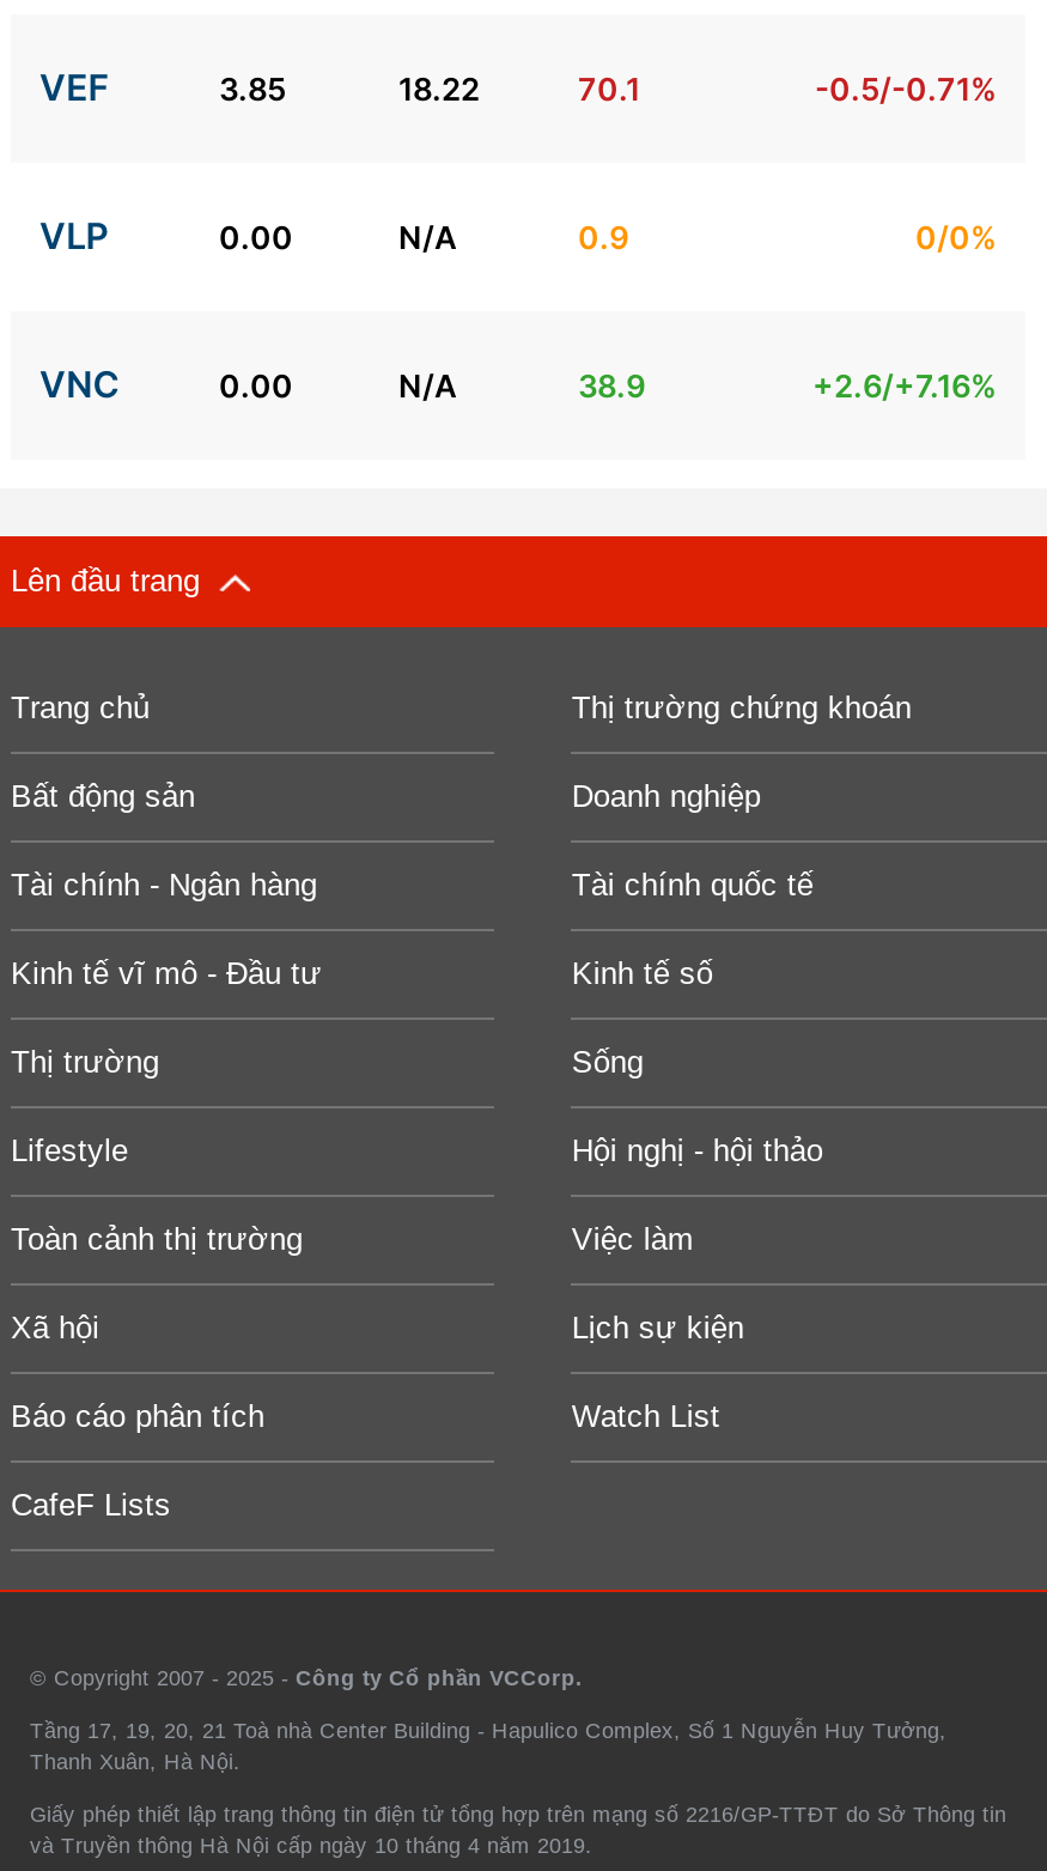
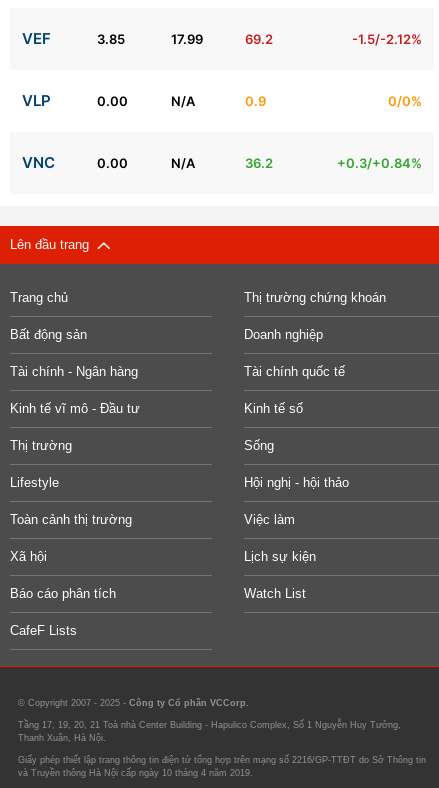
- 18.22
+ 17.99

- 70.1
+ 69.2

- -0.5/-0.71%
+ -1.5/-2.12%

- 38.9
+ 36.2

- +2.6/+7.16%
+ +0.3/+0.84%
